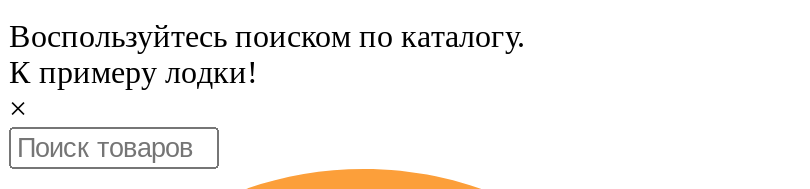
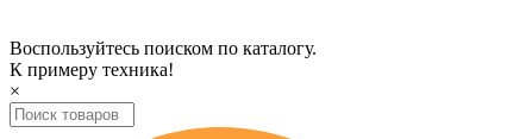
- К примеру лодки!
+ К примеру техника!
